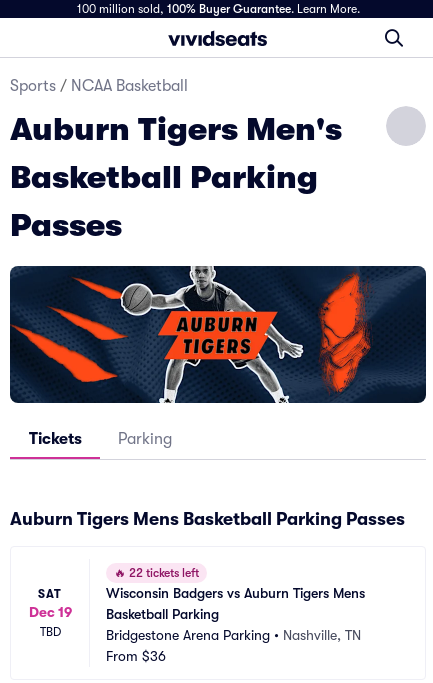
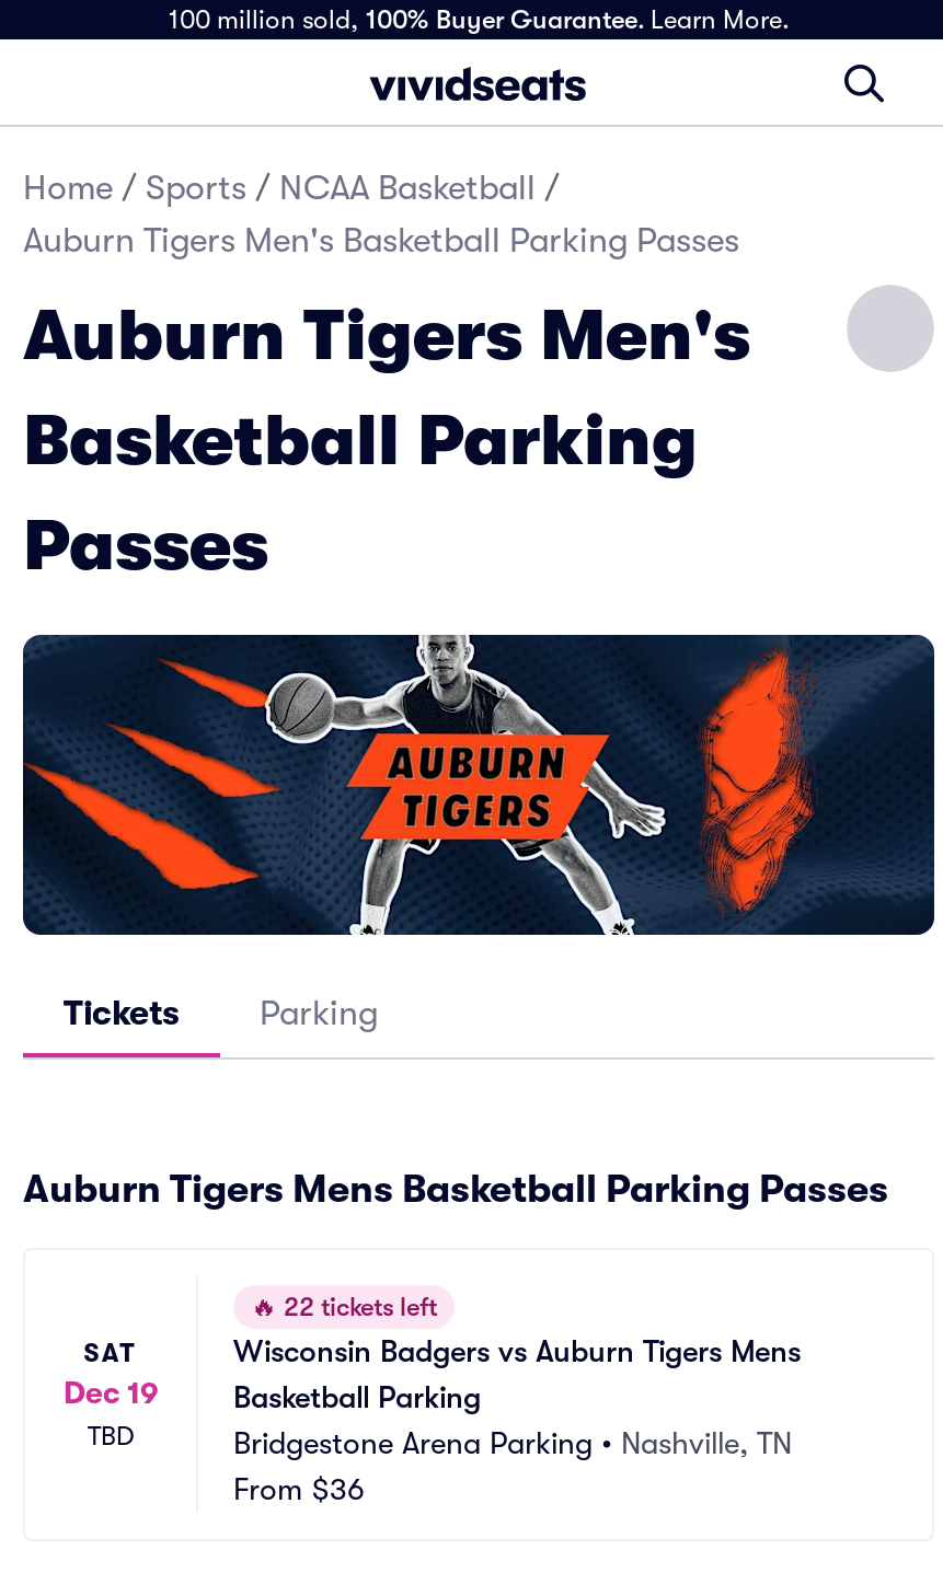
- Sports / NCAA Basketball
+ Home / Sports / NCAA Basketball /
+ Auburn Tigers Men's Basketball Parking Passes
